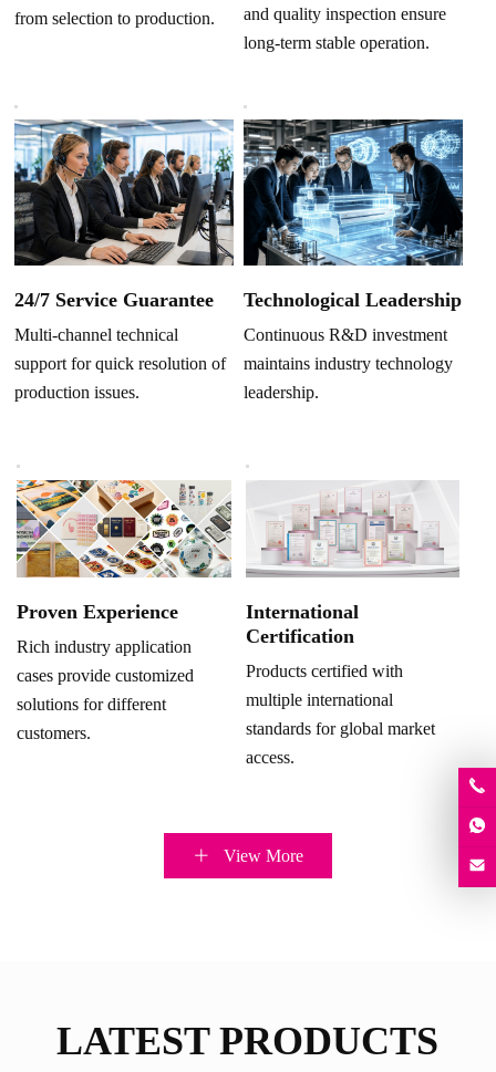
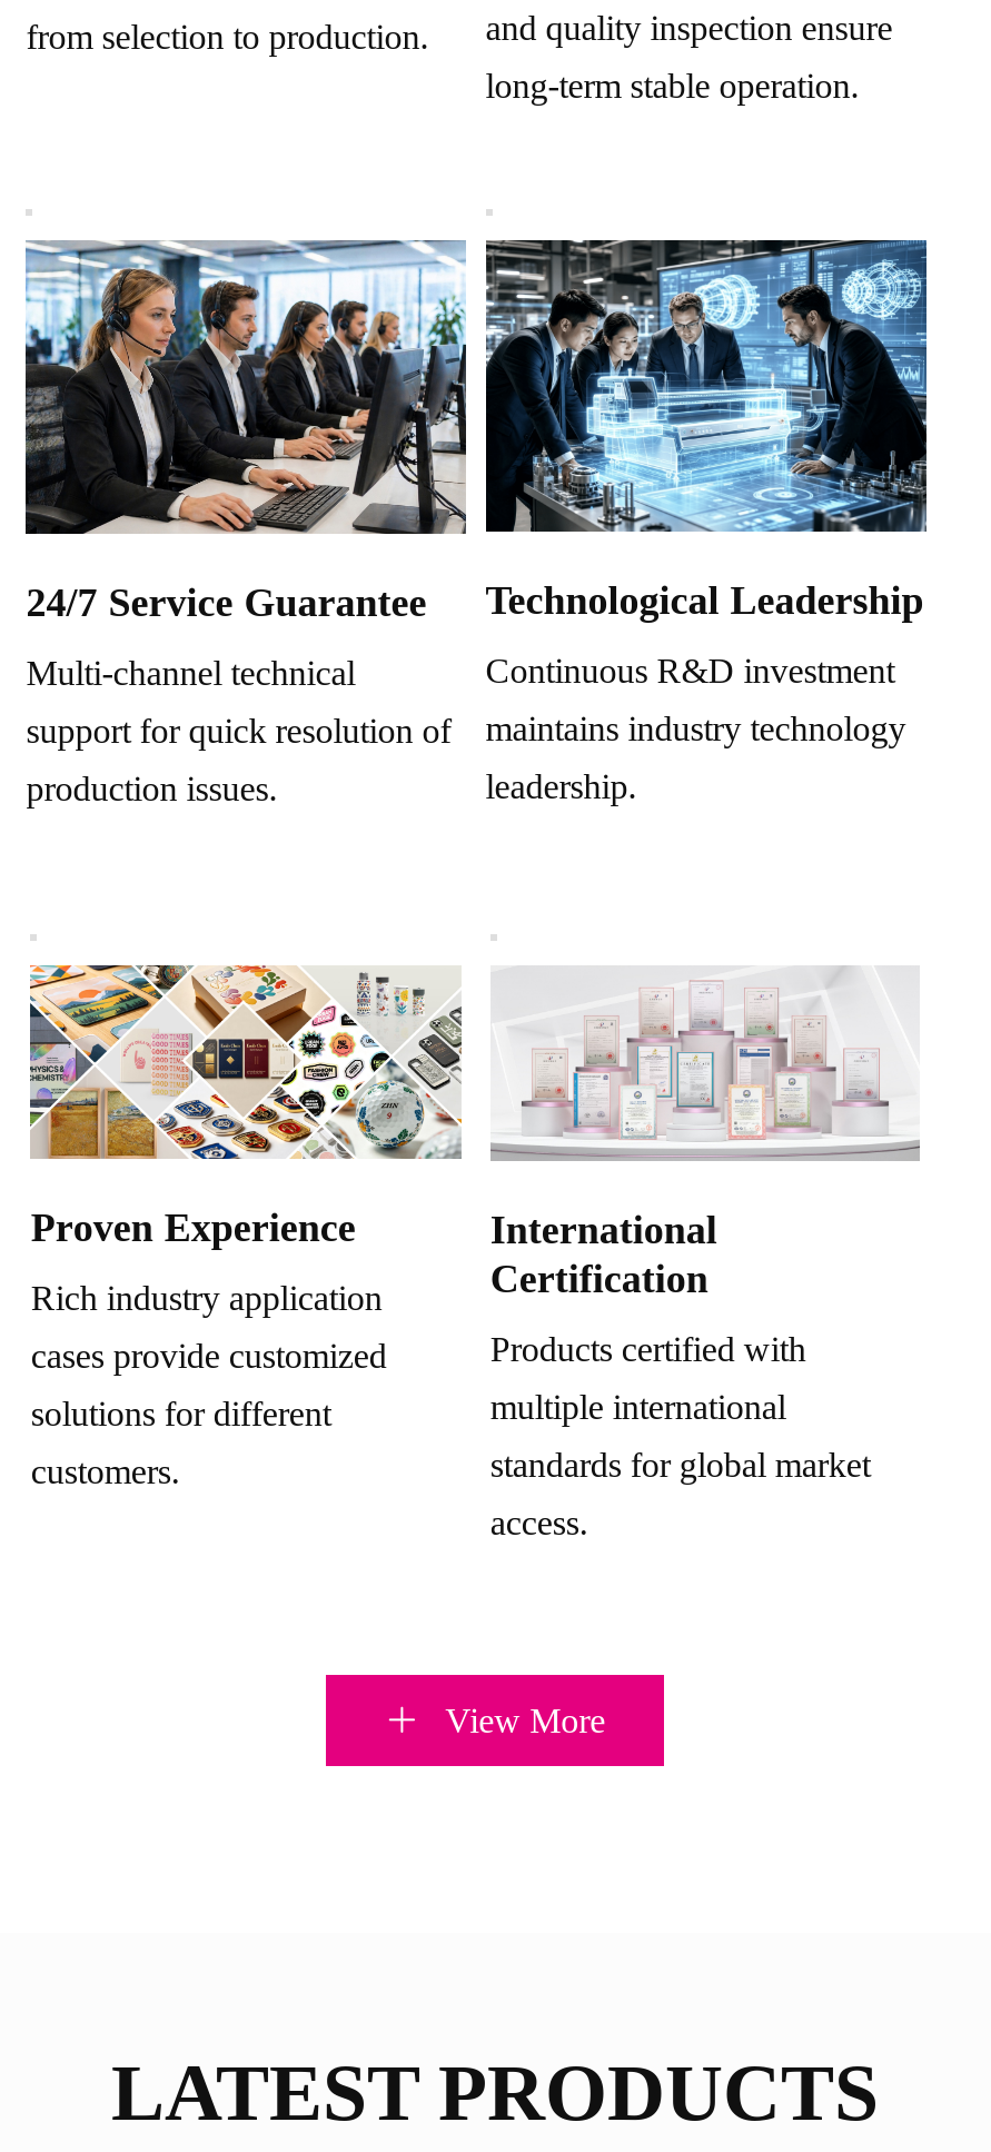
- [image]
